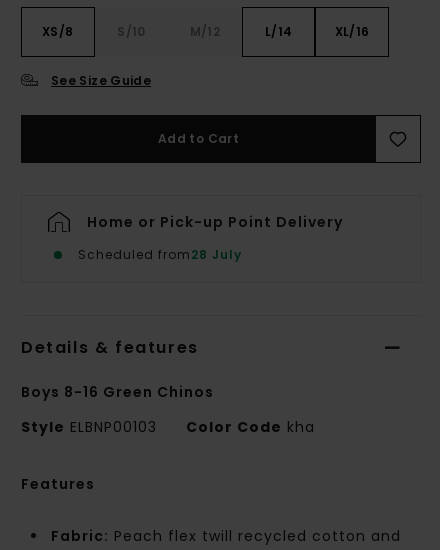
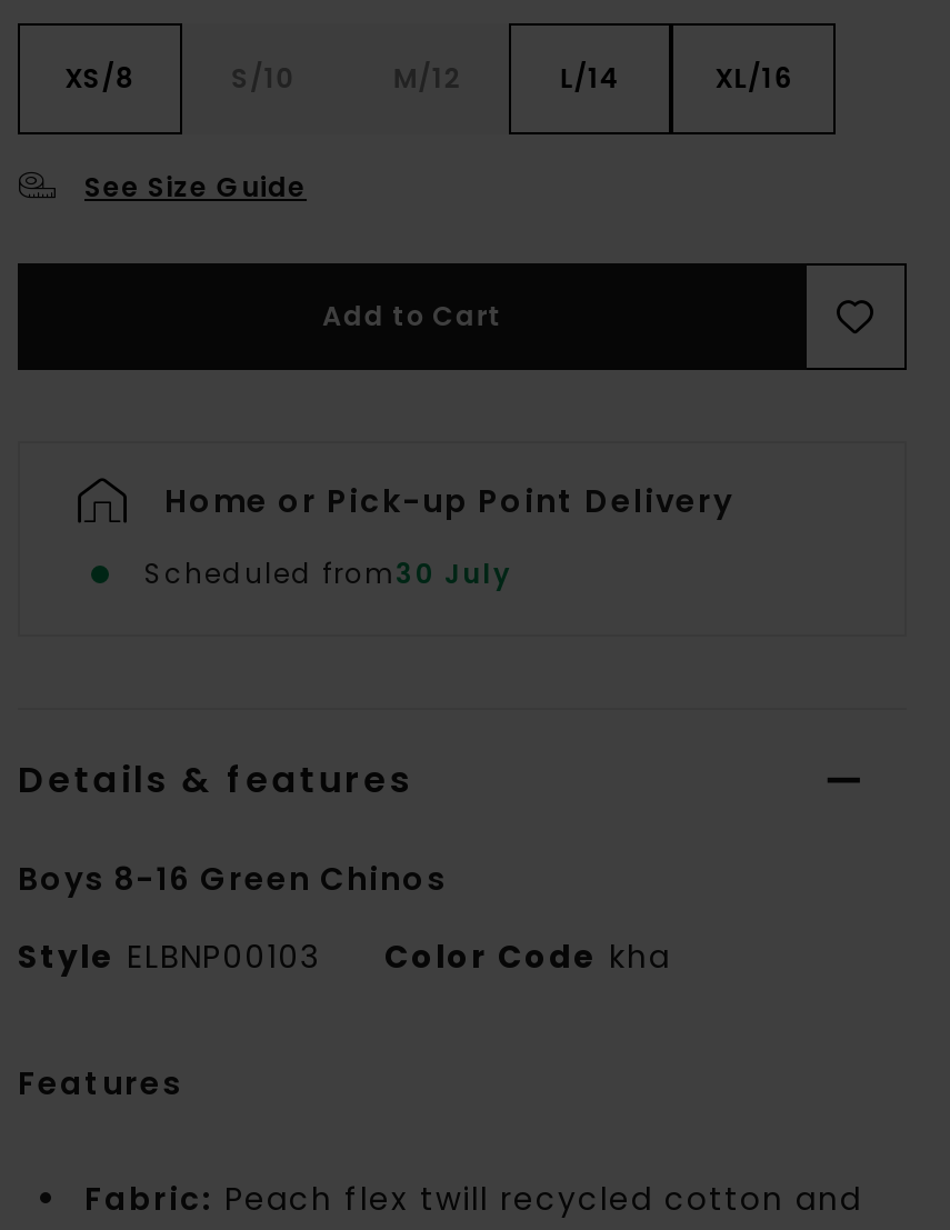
- Scheduled from28 July
+ Scheduled from30 July
